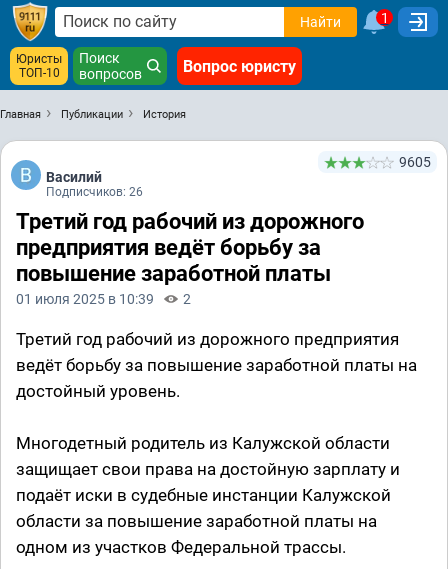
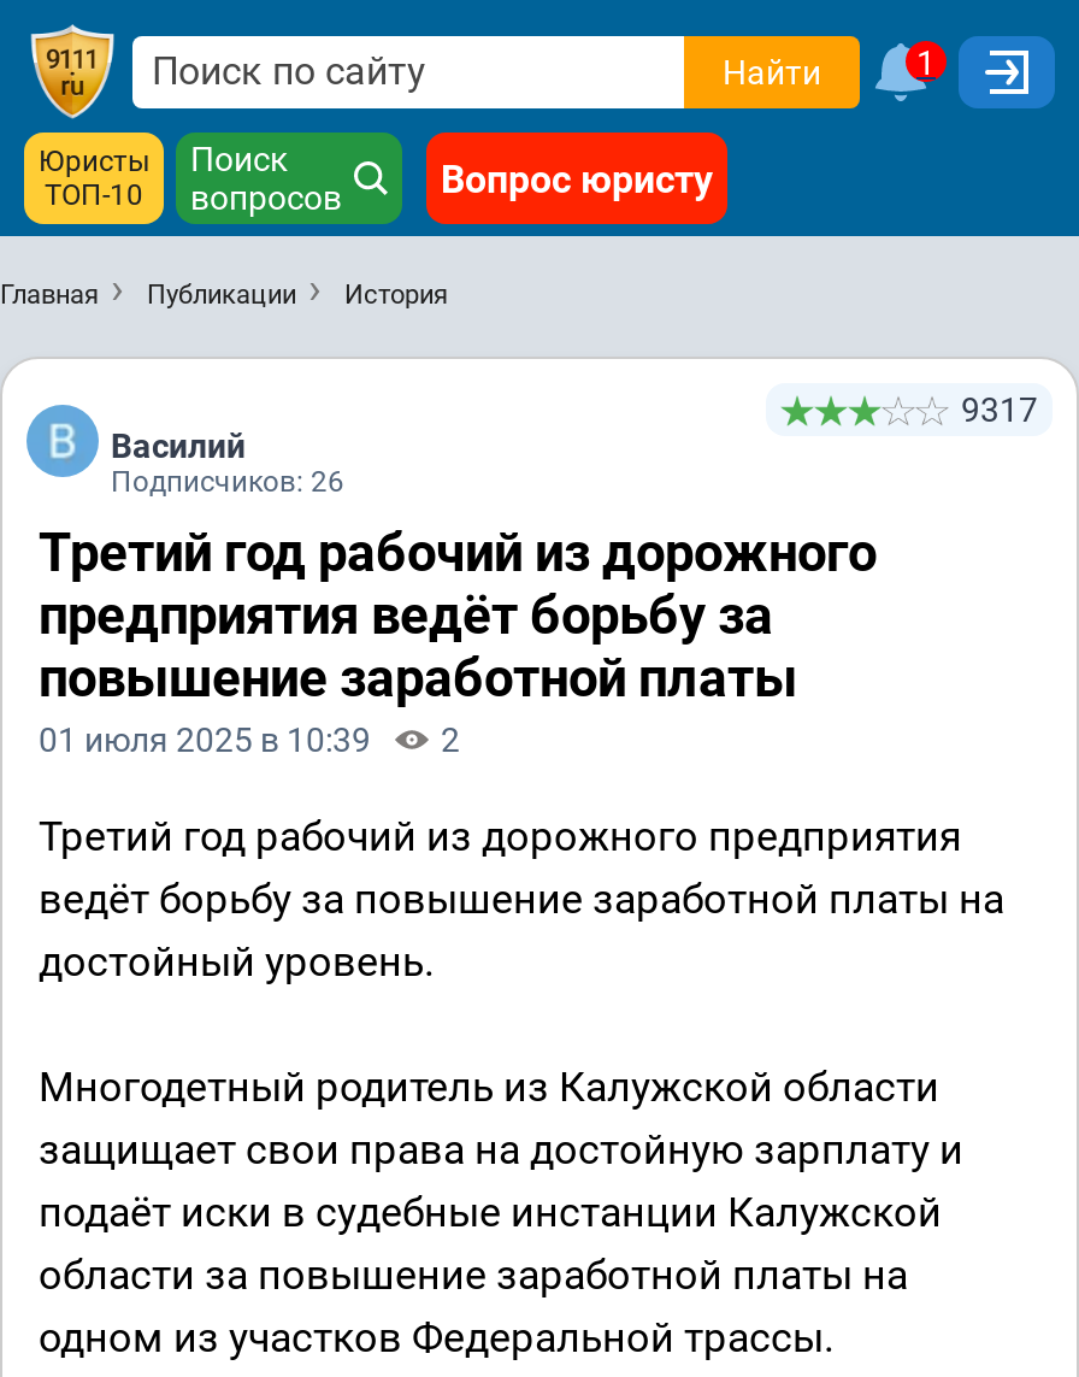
- 9605
+ 9317
